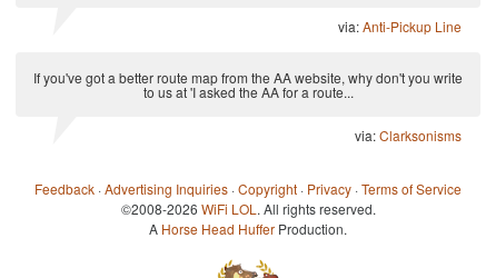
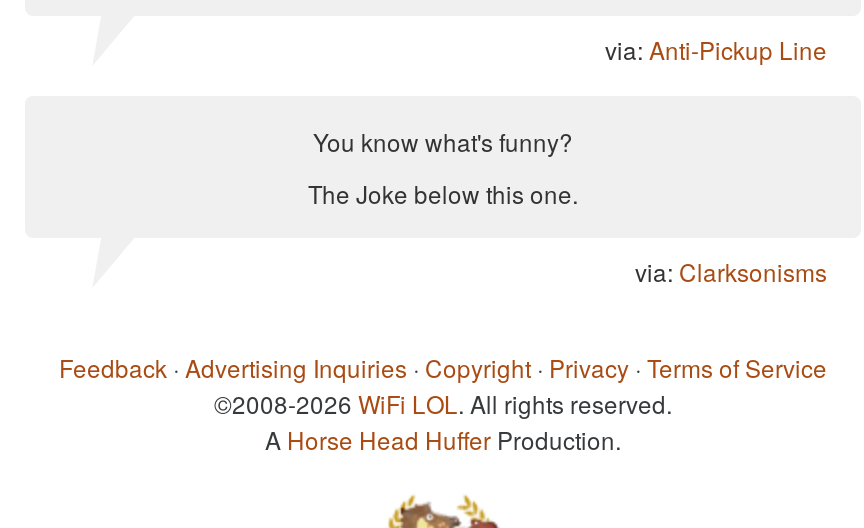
- If you've got a better route map from the AA website, why don't you write
- to us at 'I asked the AA for a route...
+ You know what's funny?
+ The Joke below this one.
